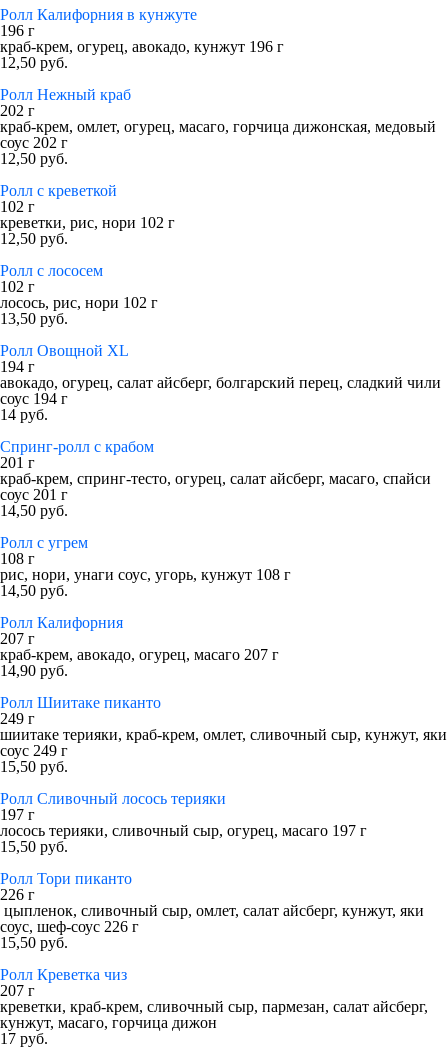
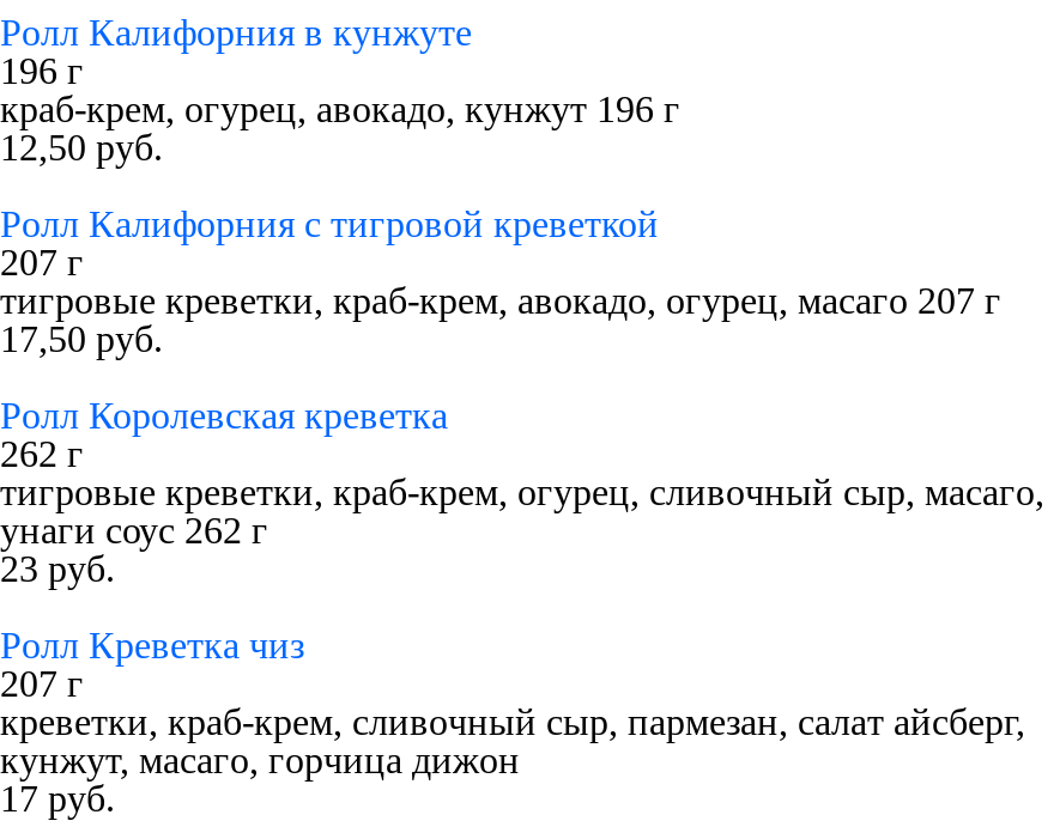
- Ролл Нежный краб
- 202 г
- краб-крем, омлет, огурец, масаго, горчица дижонская, медовый
- соус 202 г
- 12,50 руб.
- Ролл с креветкой
- 102 г
- креветки, рис, нори 102 г
- 12,50 руб.
- Ролл с лососем
- 102 г
- лосось, рис, нори 102 г
- 13,50 руб.
- Ролл Овощной XL
- 194 г
- авокадо, огурец, салат айсберг, болгарский перец, сладкий чили
- соус 194 г
- 14 руб.
- Спринг-ролл с крабом
- 201 г
- краб-крем, спринг-тесто, огурец, салат айсберг, масаго, спайси
- соус 201 г
- 14,50 руб.
- Ролл с угрем
- 108 г
- рис, нори, унаги соус, угорь, кунжут 108 г
- 14,50 руб.
- Ролл Калифорния
+ Ролл Калифорния с тигровой креветкой

- краб-крем, авокадо, огурец, масаго 207 г
- 14,90 руб.
- Ролл Шиитаке пиканто
- 249 г
- шиитаке терияки, краб-крем, омлет, сливочный сыр, кунжут, яки
- соус 249 г
- 15,50 руб.
- Ролл Сливочный лосось терияки
- 197 г
- лосось терияки, сливочный сыр, огурец, масаго 197 г
- 15,50 руб.
- Ролл Тори пиканто
- 226 г
- цыпленок, сливочный сыр, омлет, салат айсберг, кунжут, яки
- соус, шеф-соус 226 г
- 15,50 руб.
+ тигровые креветки, краб-крем, авокадо, огурец, масаго 207 г
+ 17,50 руб.
+ Ролл Королевская креветка
+ 262 г
+ тигровые креветки, краб-крем, огурец, сливочный сыр, масаго,
+ унаги соус 262 г
+ 23 руб.
